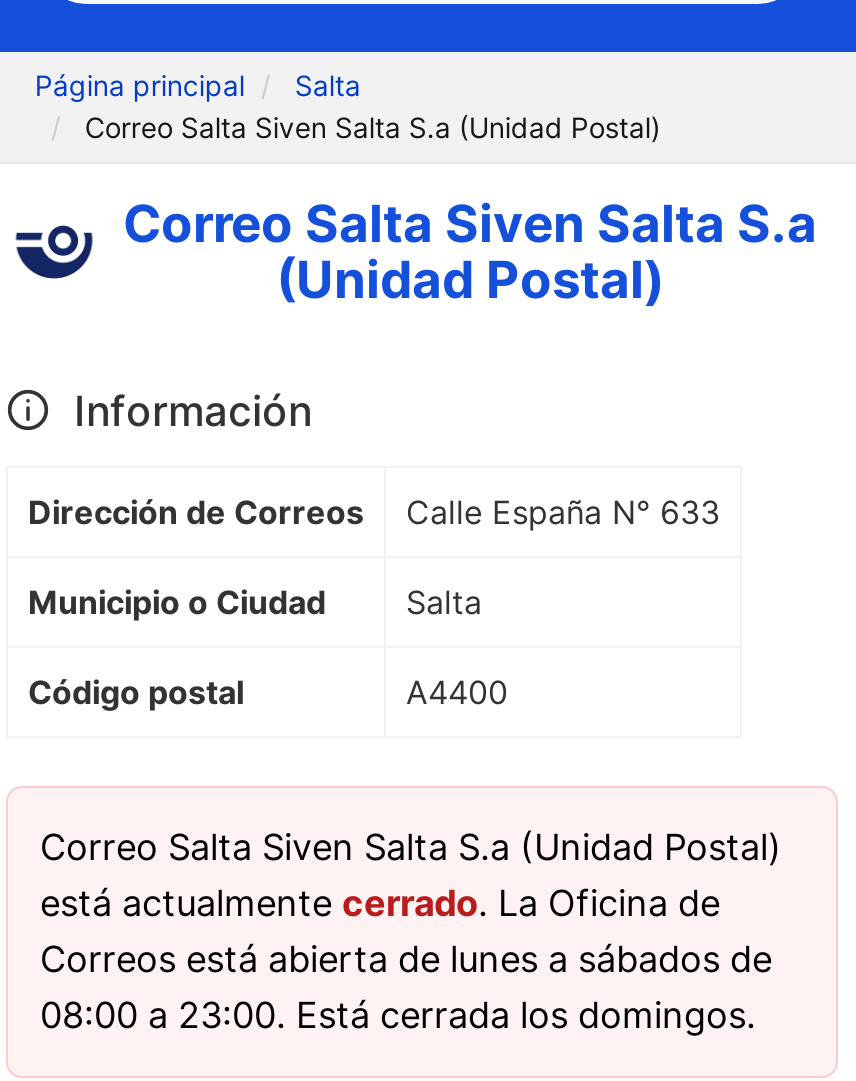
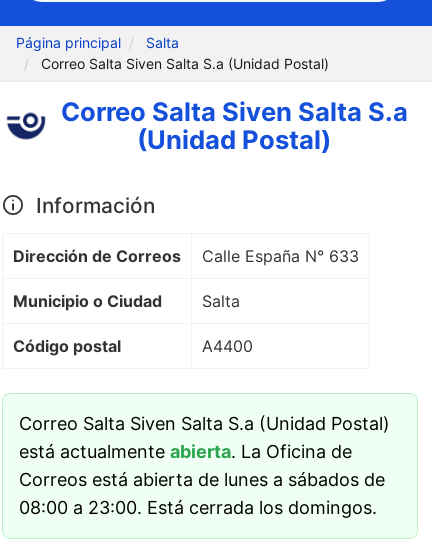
- está actualmente cerrado. La Oficina de
+ está actualmente abierta. La Oficina de
